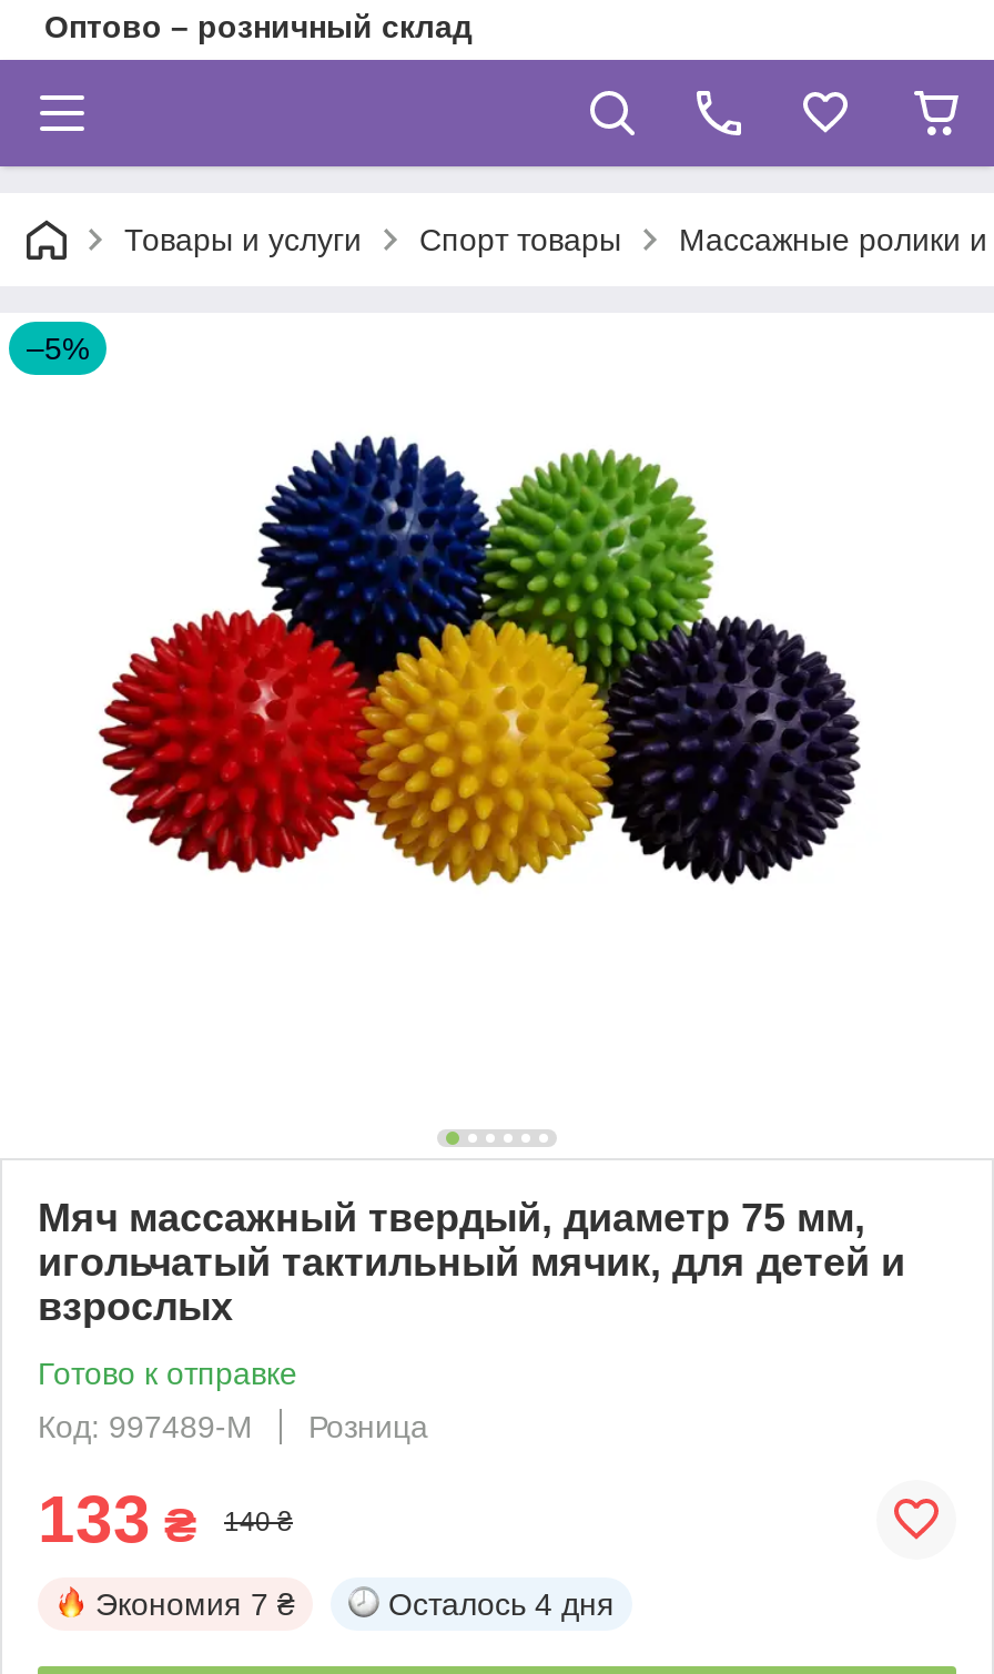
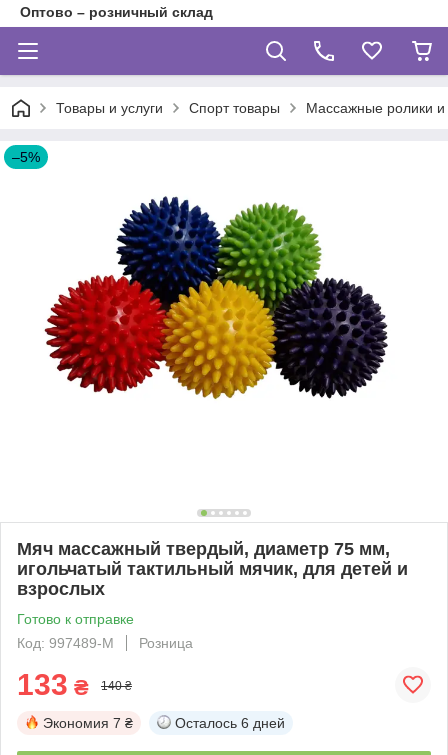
- Осталось 4 дня
+ Осталось 6 дней
